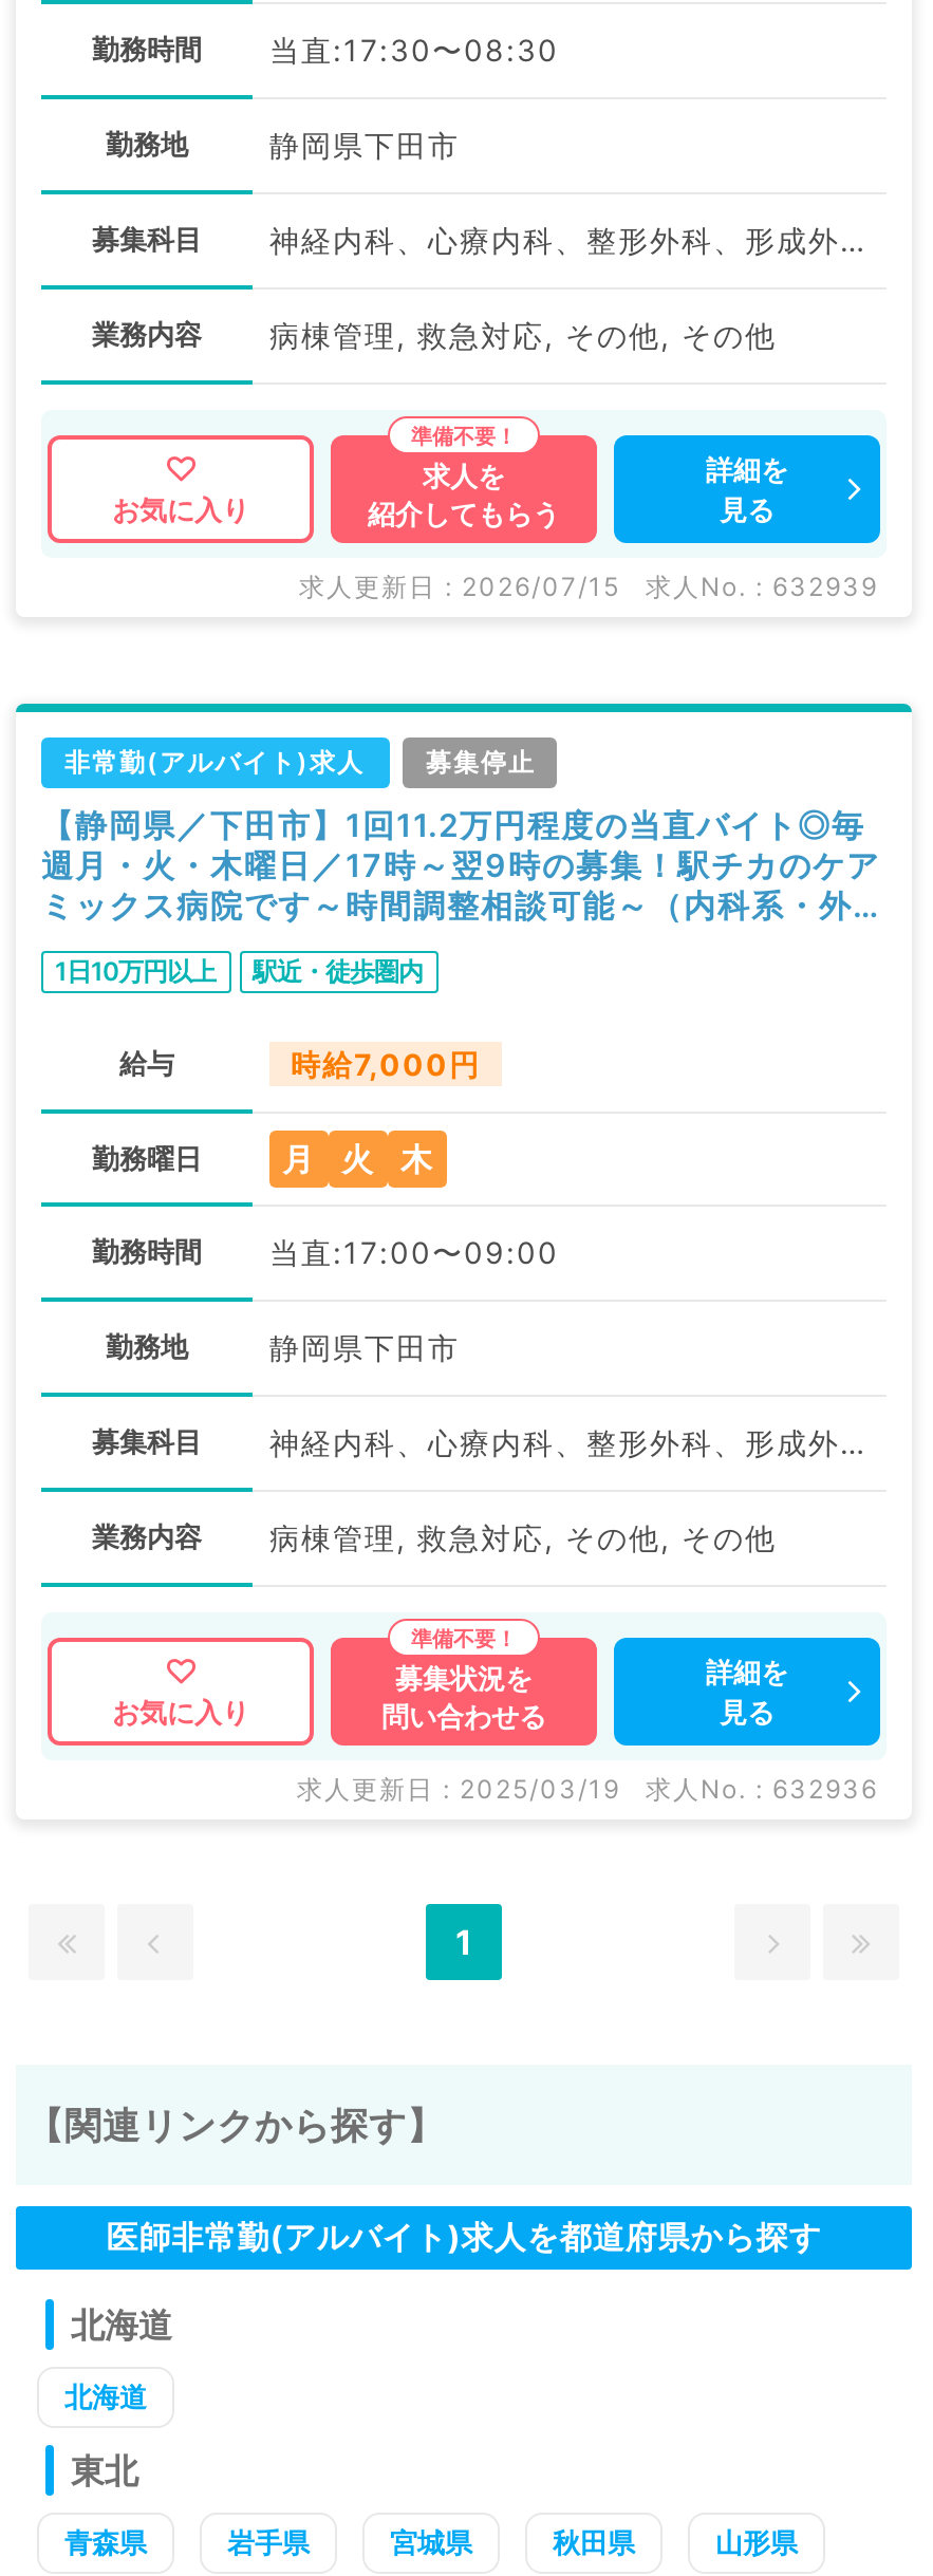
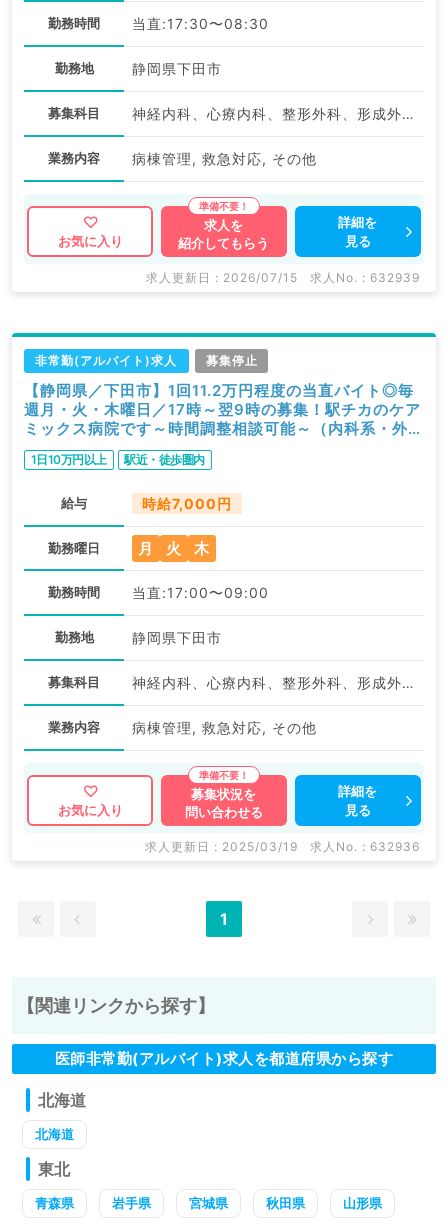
- 病棟管理, 救急対応, その他, その他
+ 病棟管理, 救急対応, その他

- 病棟管理, 救急対応, その他, その他
+ 病棟管理, 救急対応, その他
